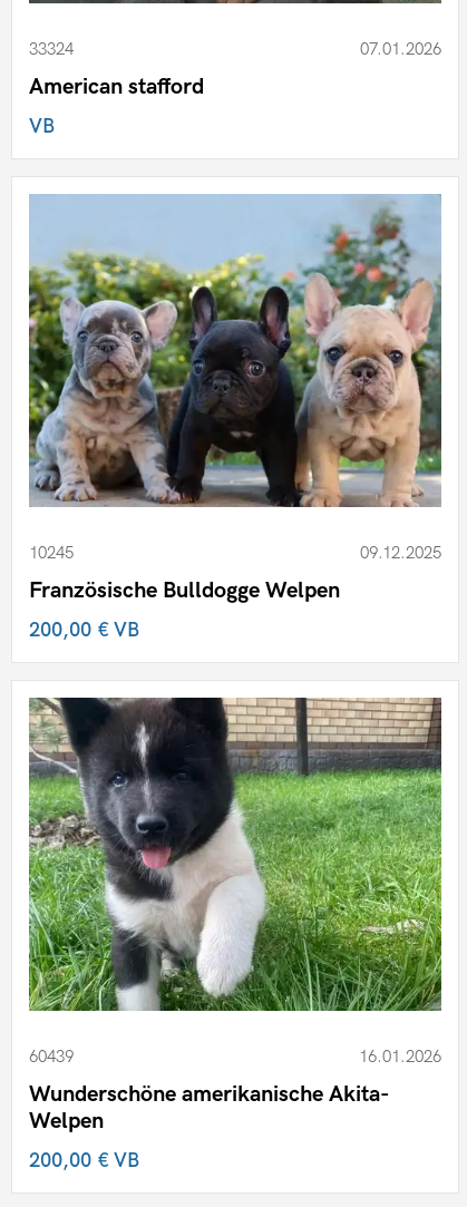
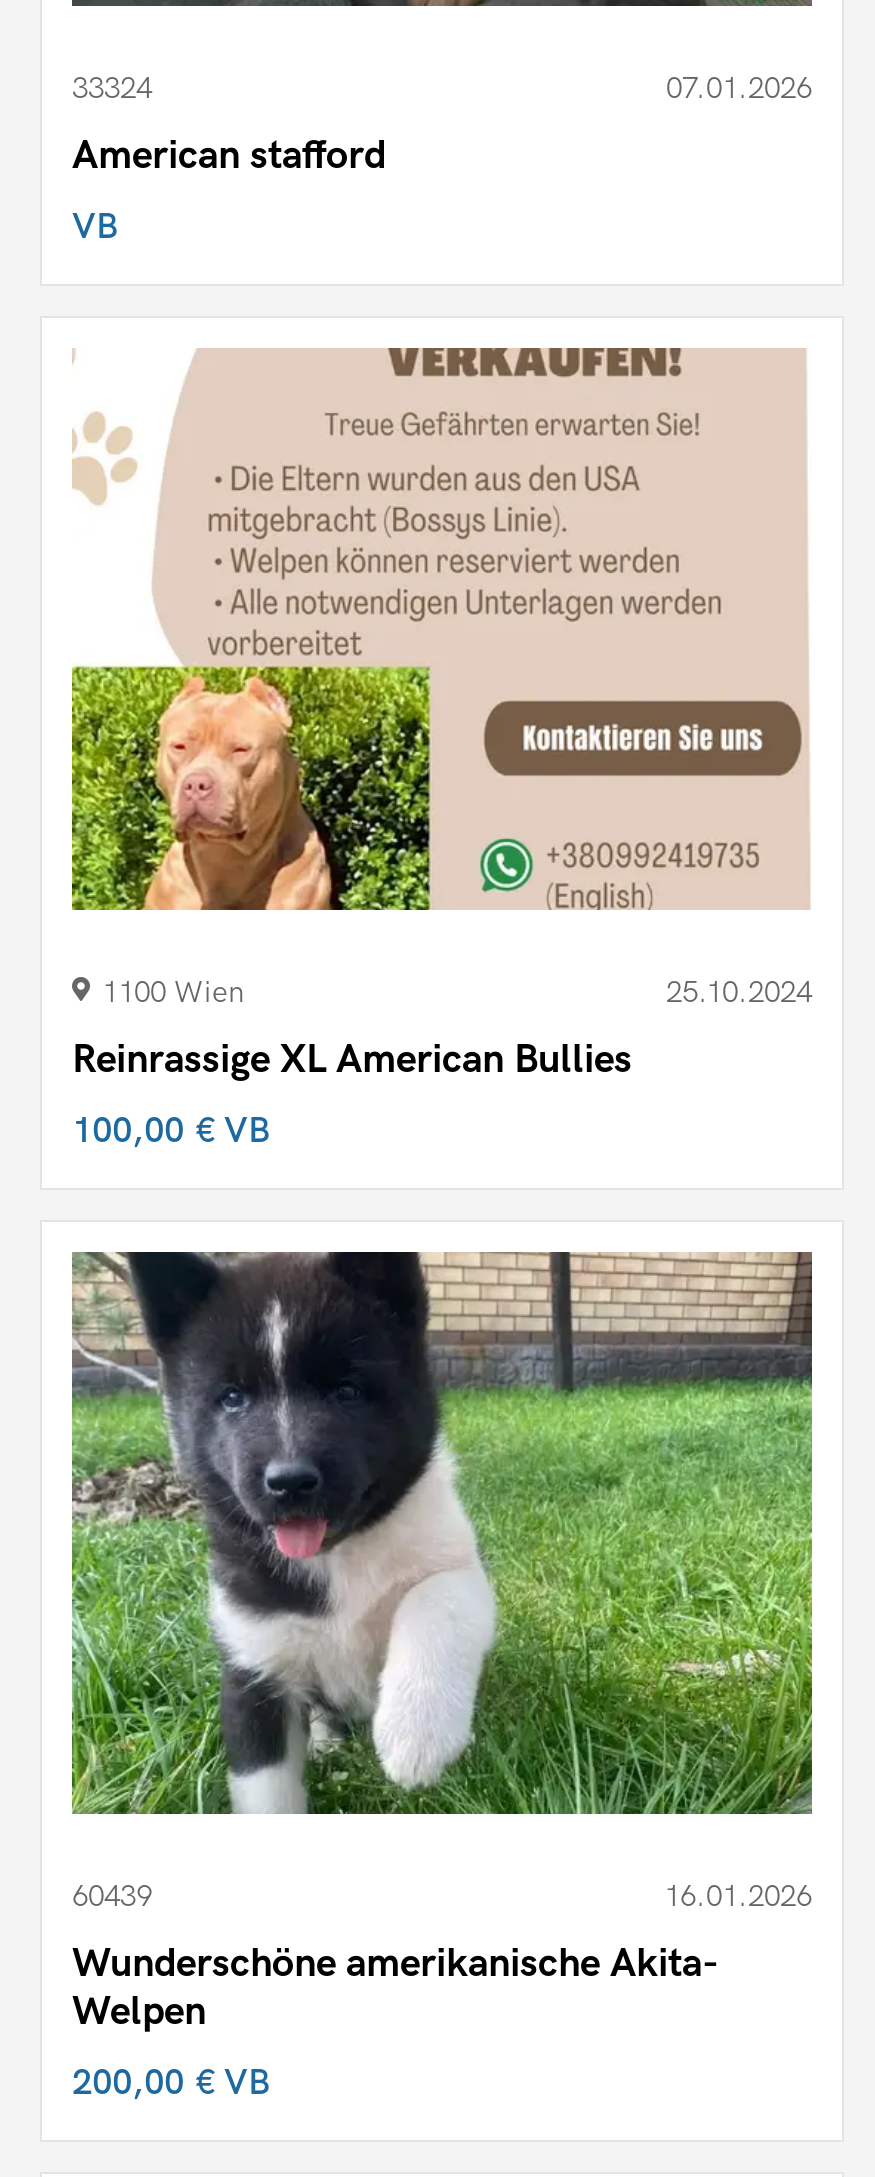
- [image]
- 10245
- 09.12.2025
+ [image]
+ 1100 Wien
+ 25.10.2024

- Französische Bulldogge Welpen
+ Reinrassige XL American Bullies

- 200,00 €VB
+ 100,00 €VB
